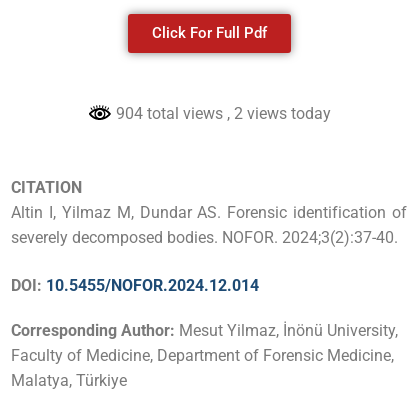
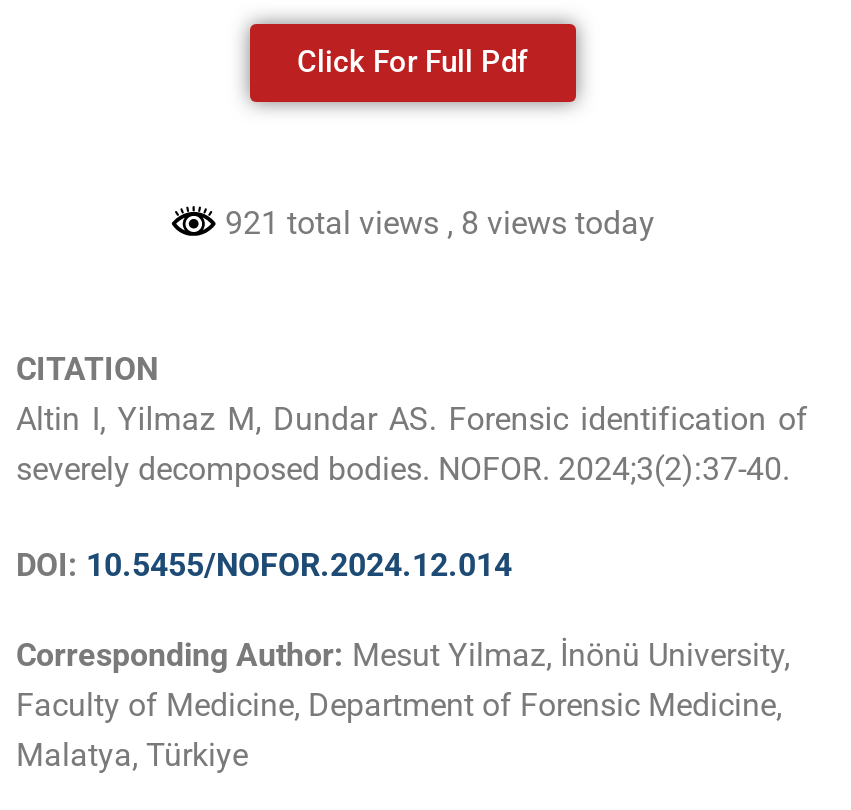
- 904 total views, 2 views today
+ 921 total views, 8 views today
